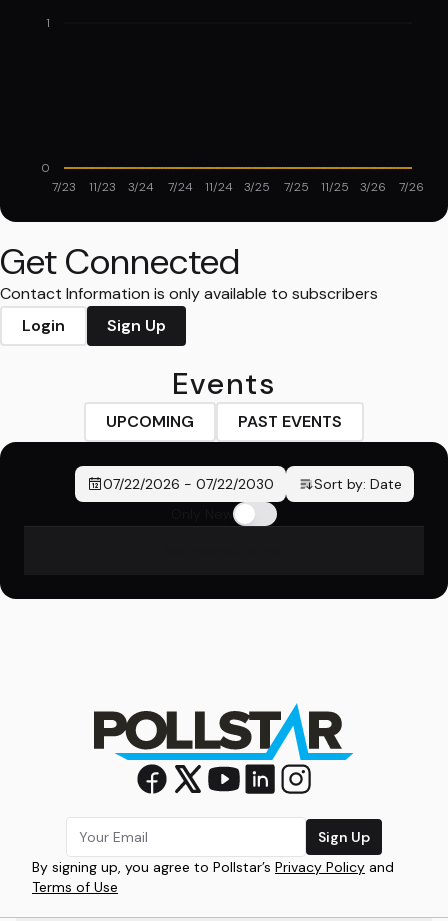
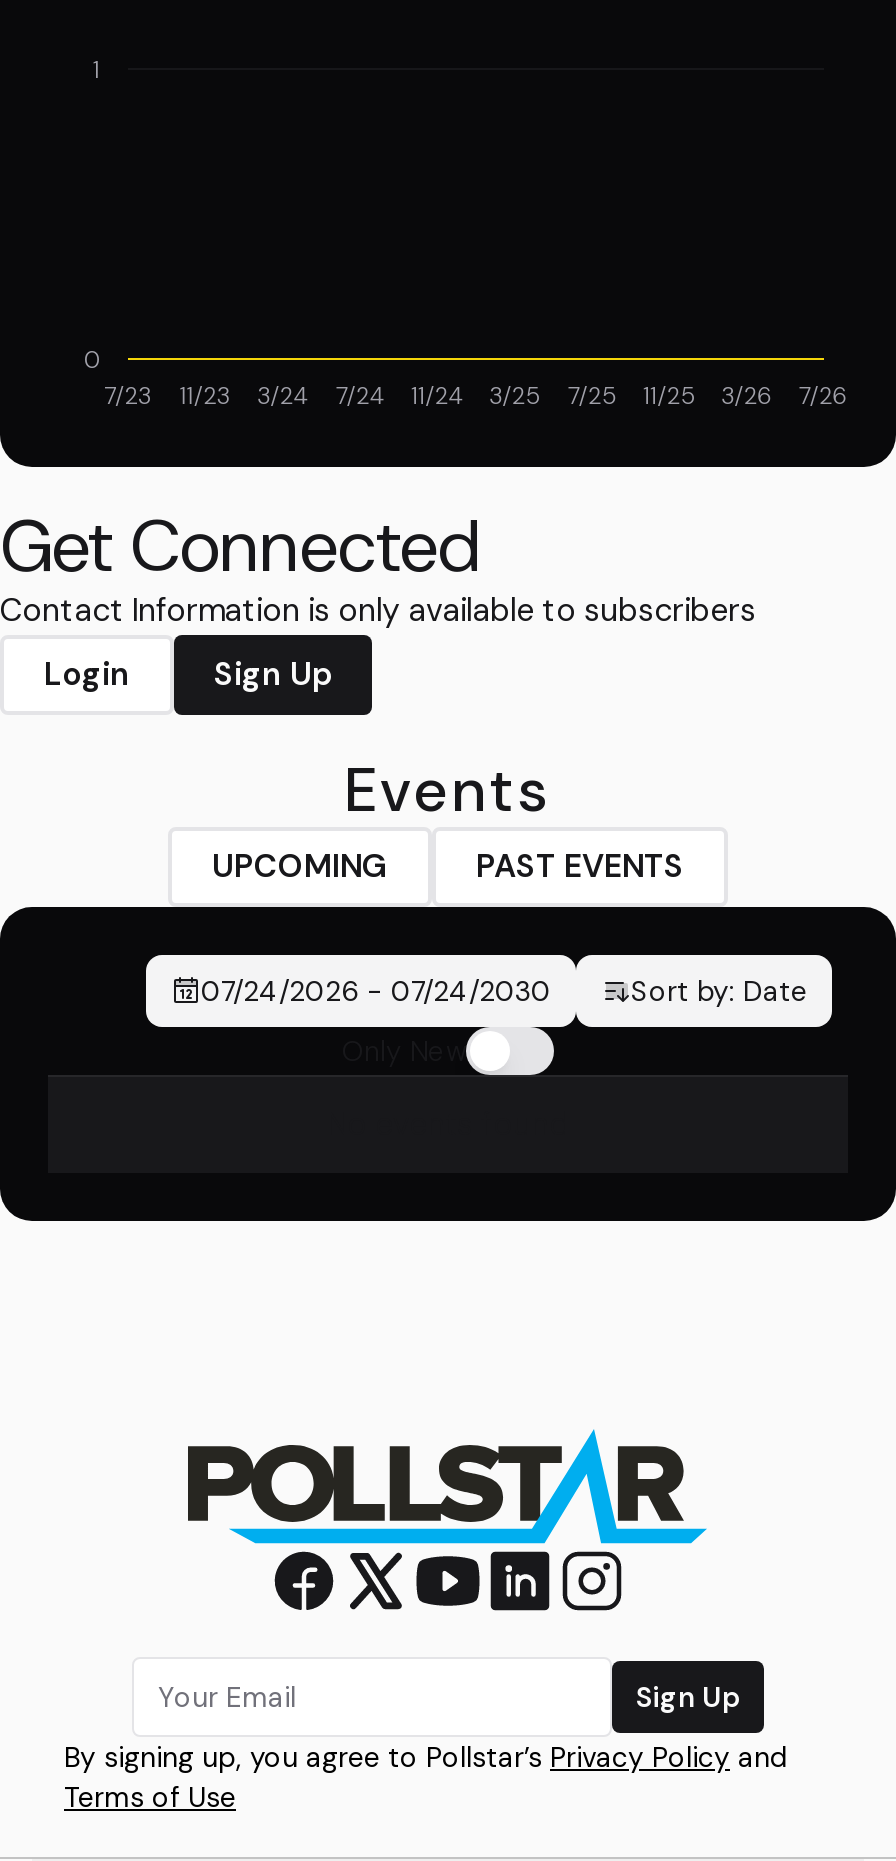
- 07/22/2026 - 07/22/2030
+ 07/24/2026 - 07/24/2030
